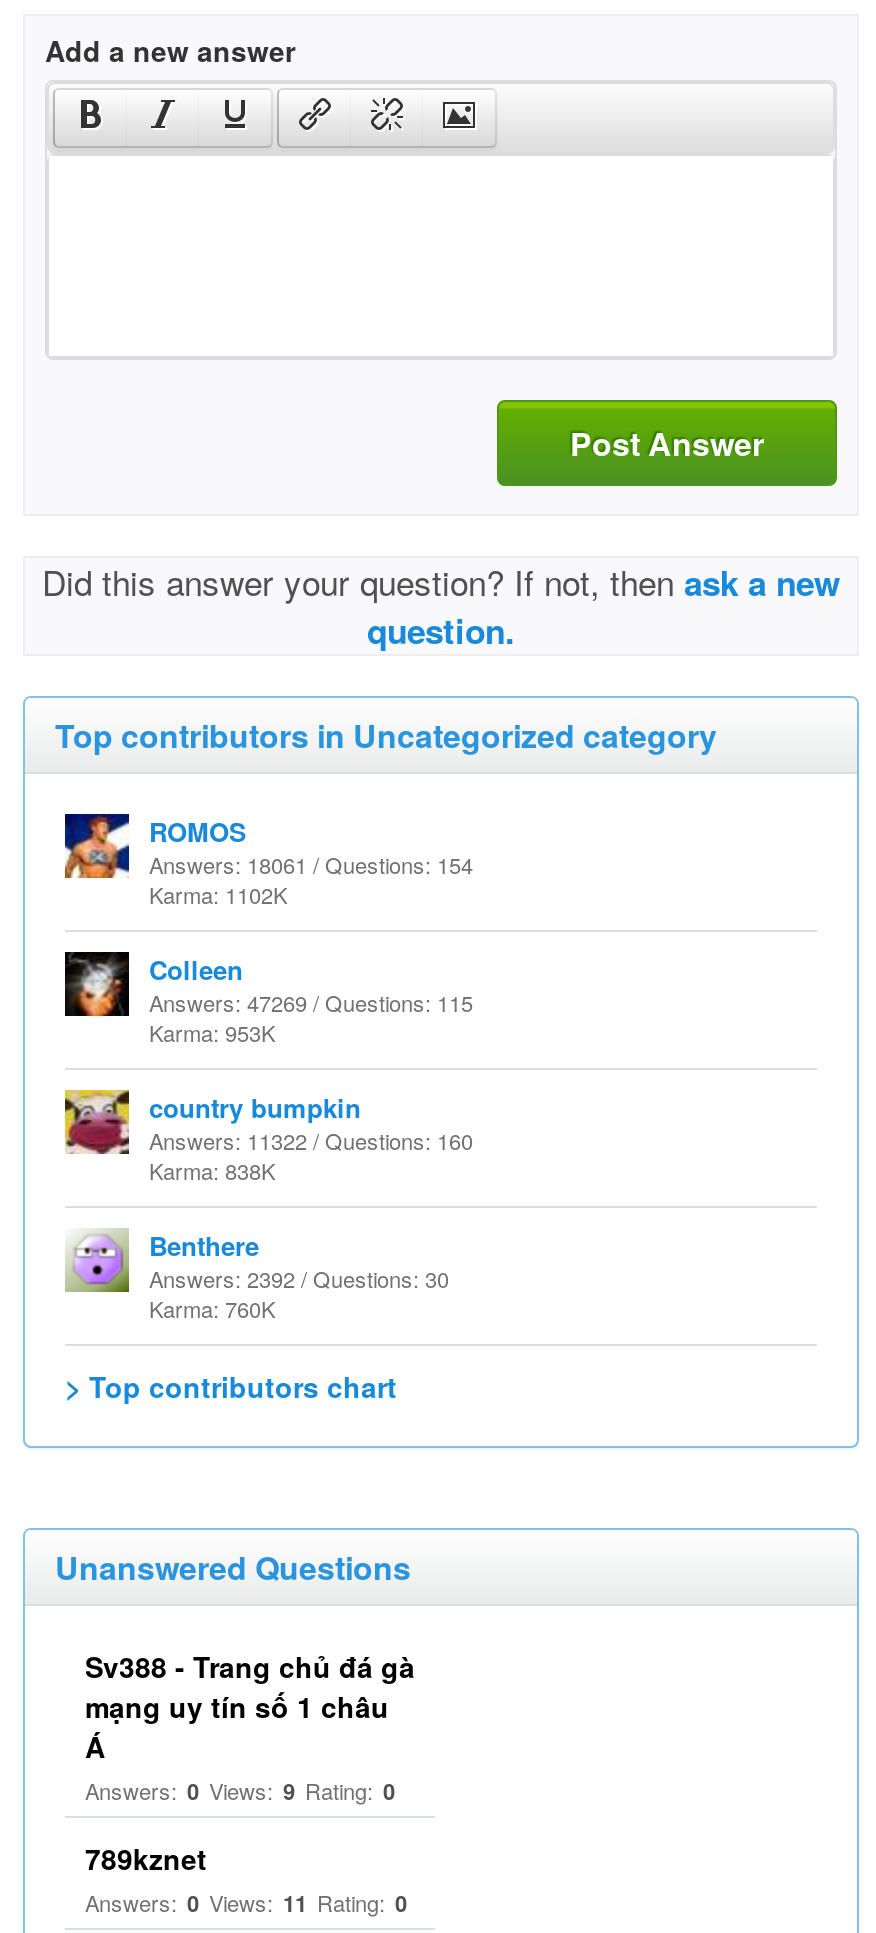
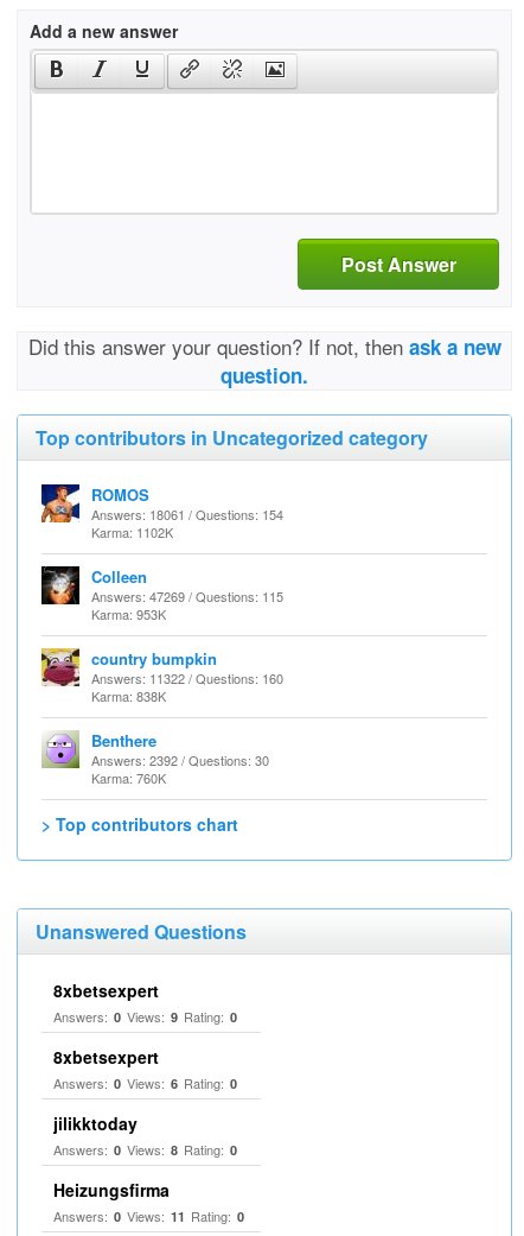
- Sv388 - Trang chủ đá gà
- mạng uy tín số 1 châu
- Á
+ 8xbetsexpert

moved up: Answers: 0 Views: 9 Rating: 0

- 789kznet
+ 8xbetsexpert
+ Answers: 0 Views: 6 Rating: 0
+ jilikktoday
+ Answers: 0 Views: 8 Rating: 0
+ Heizungsfirma
